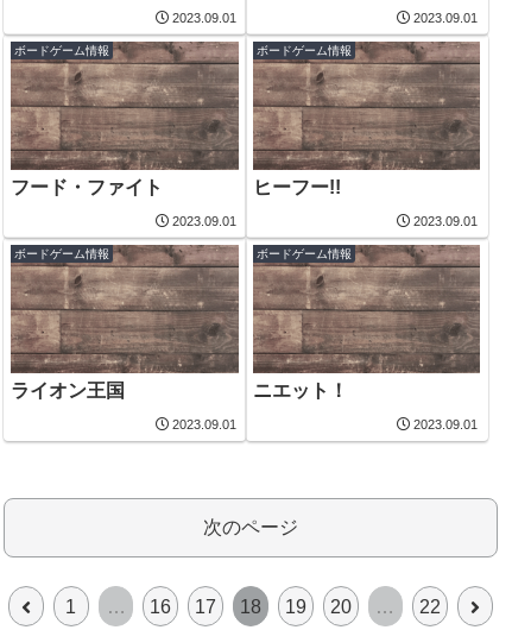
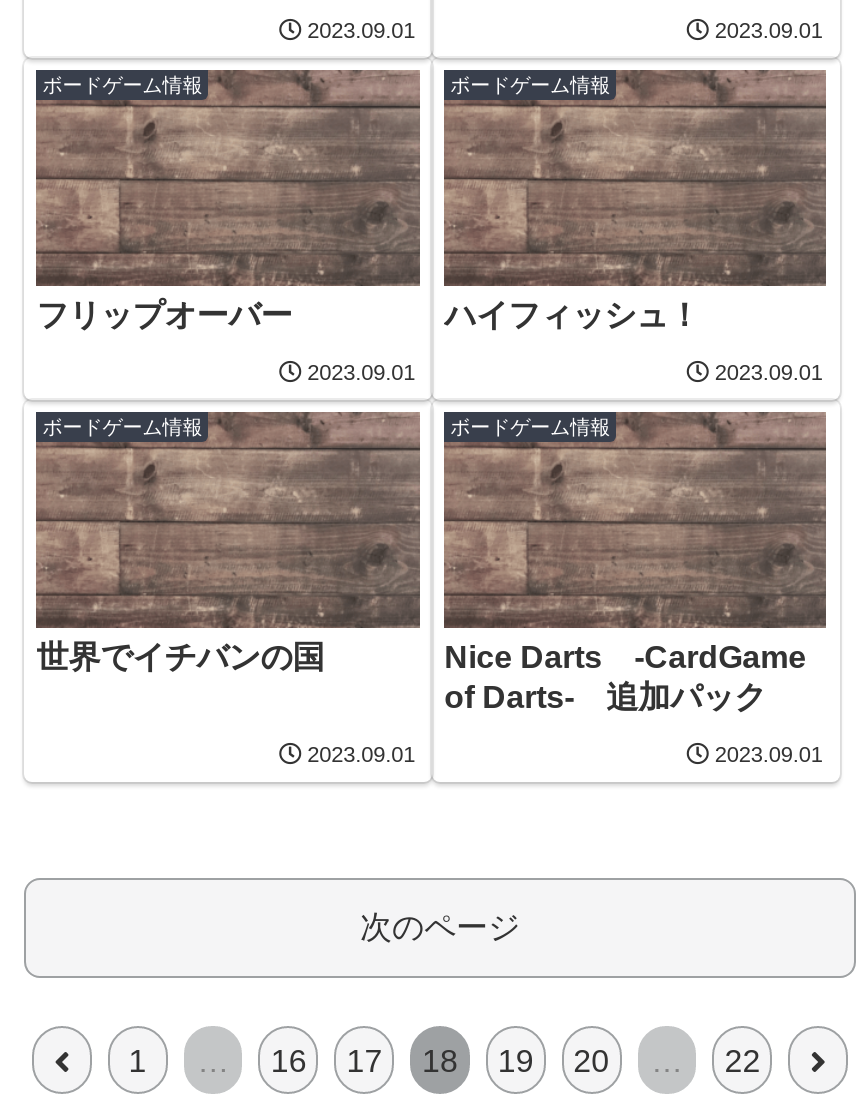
- フード・ファイト
+ フリップオーバー

- ヒーフー!!
+ ハイフィッシュ！

- ライオン王国
+ 世界でイチバンの国

- ニエット！
+ Nice Darts -CardGame
+ of Darts- 追加パック
